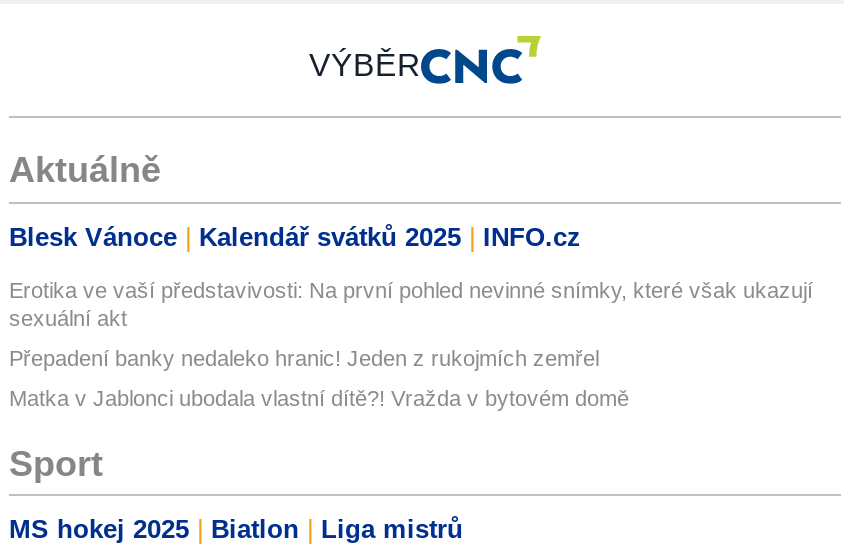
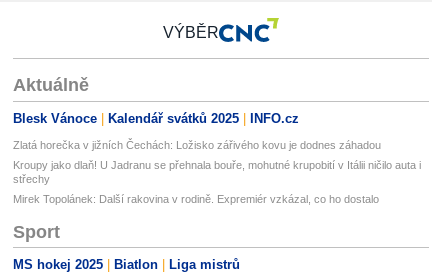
- Erotika ve vaší představivosti: Na první pohled nevinné snímky, které však ukazují
- sexuální akt
+ Zlatá horečka v jižních Čechách: Ložisko zářivého kovu je dodnes záhadou

- Přepadení banky nedaleko hranic! Jeden z rukojmích zemřel
+ Kroupy jako dlaň! U Jadranu se přehnala bouře, mohutné krupobití v Itálii ničilo auta i
+ střechy

- Matka v Jablonci ubodala vlastní dítě?! Vražda v bytovém domě
+ Mirek Topolánek: Další rakovina v rodině. Expremiér vzkázal, co ho dostalo
